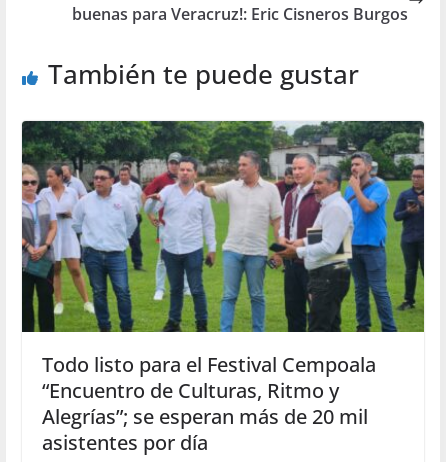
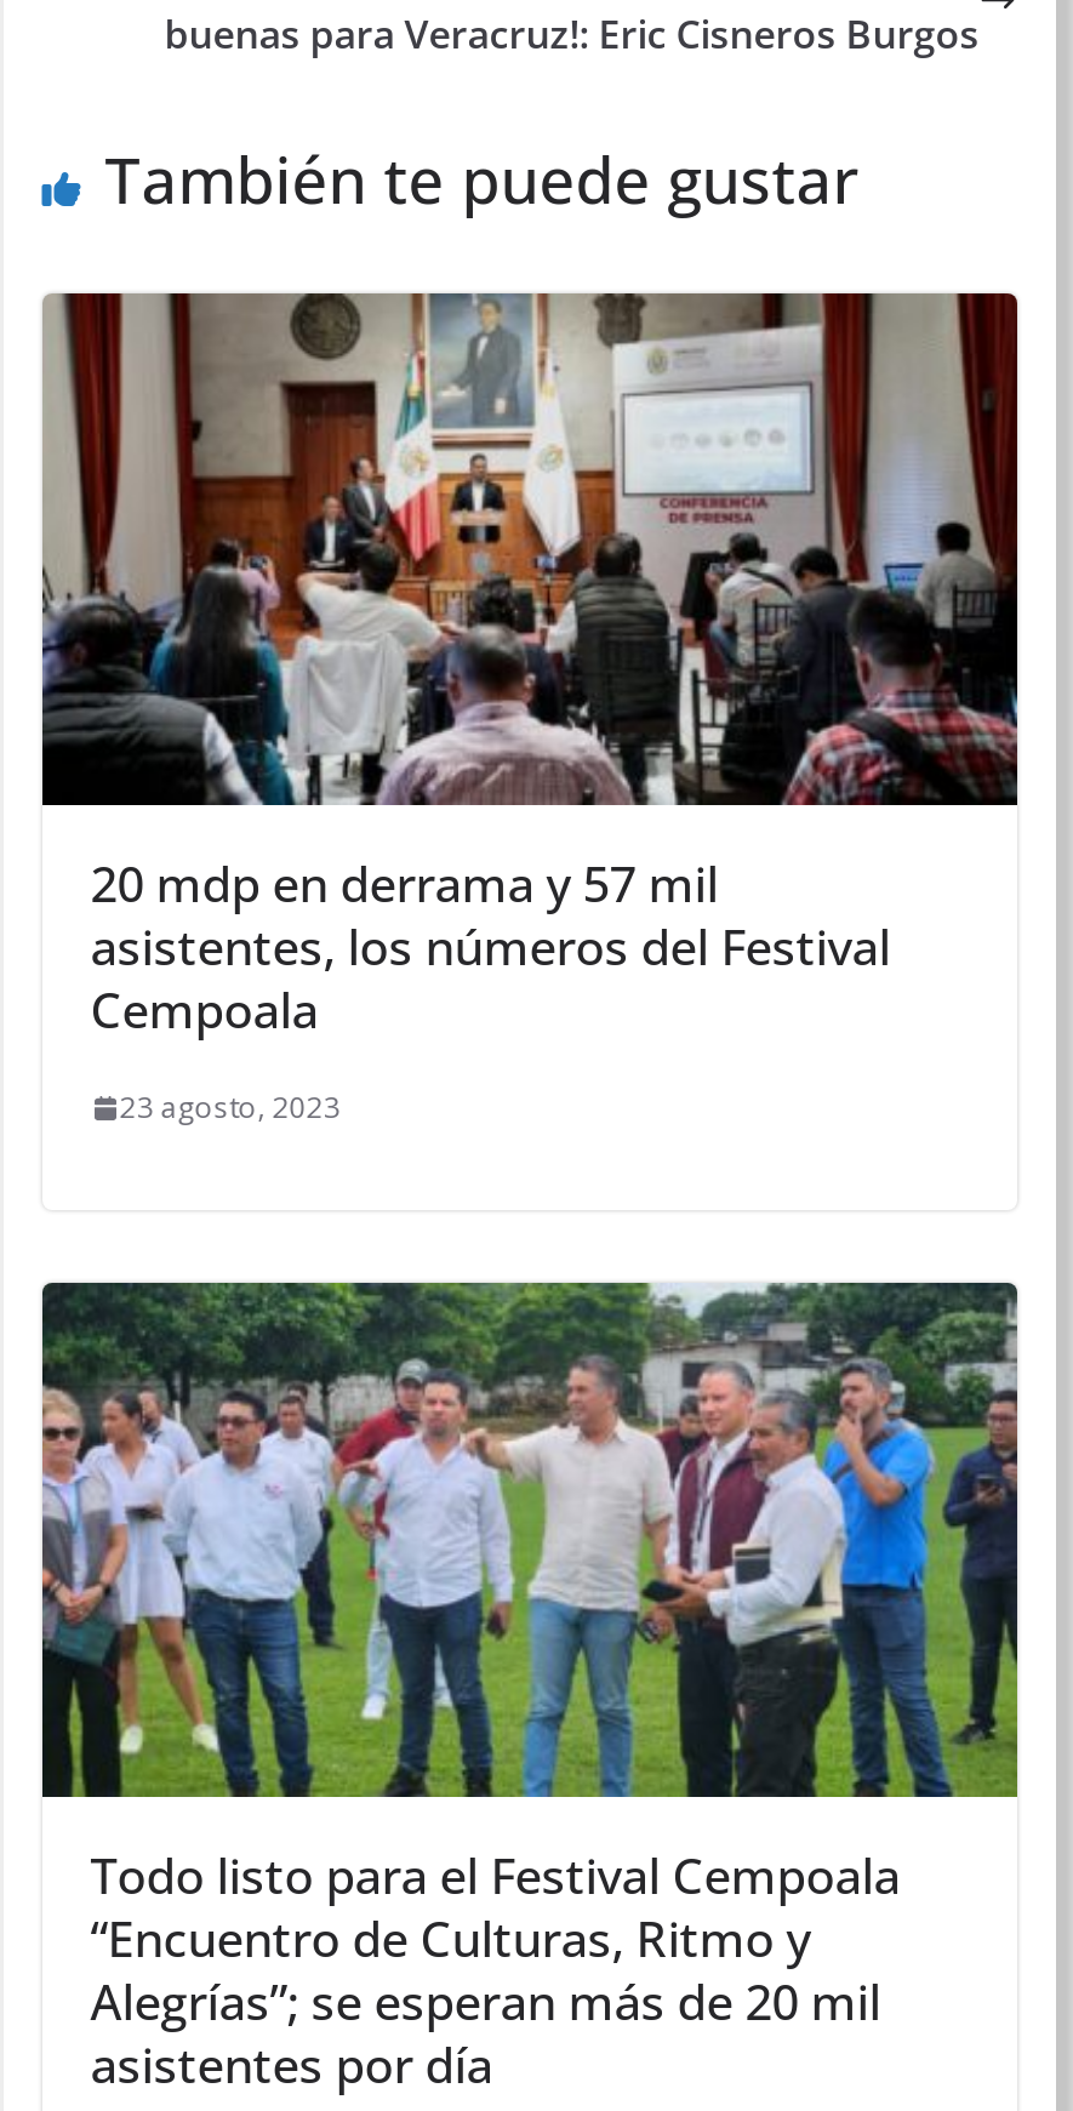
+ [image]
+ 20 mdp en derrama y 57 mil
+ asistentes, los números del Festival
+ Cempoala
+ 23 agosto, 2023
